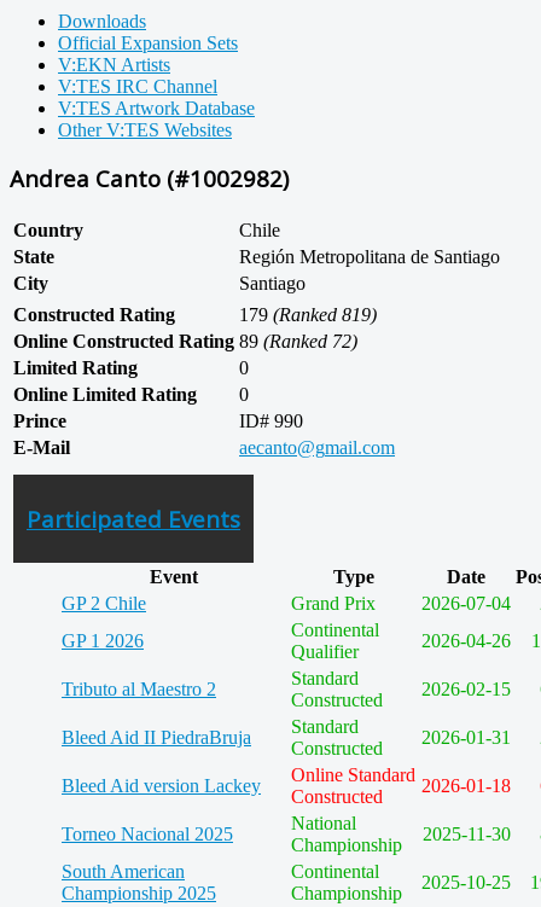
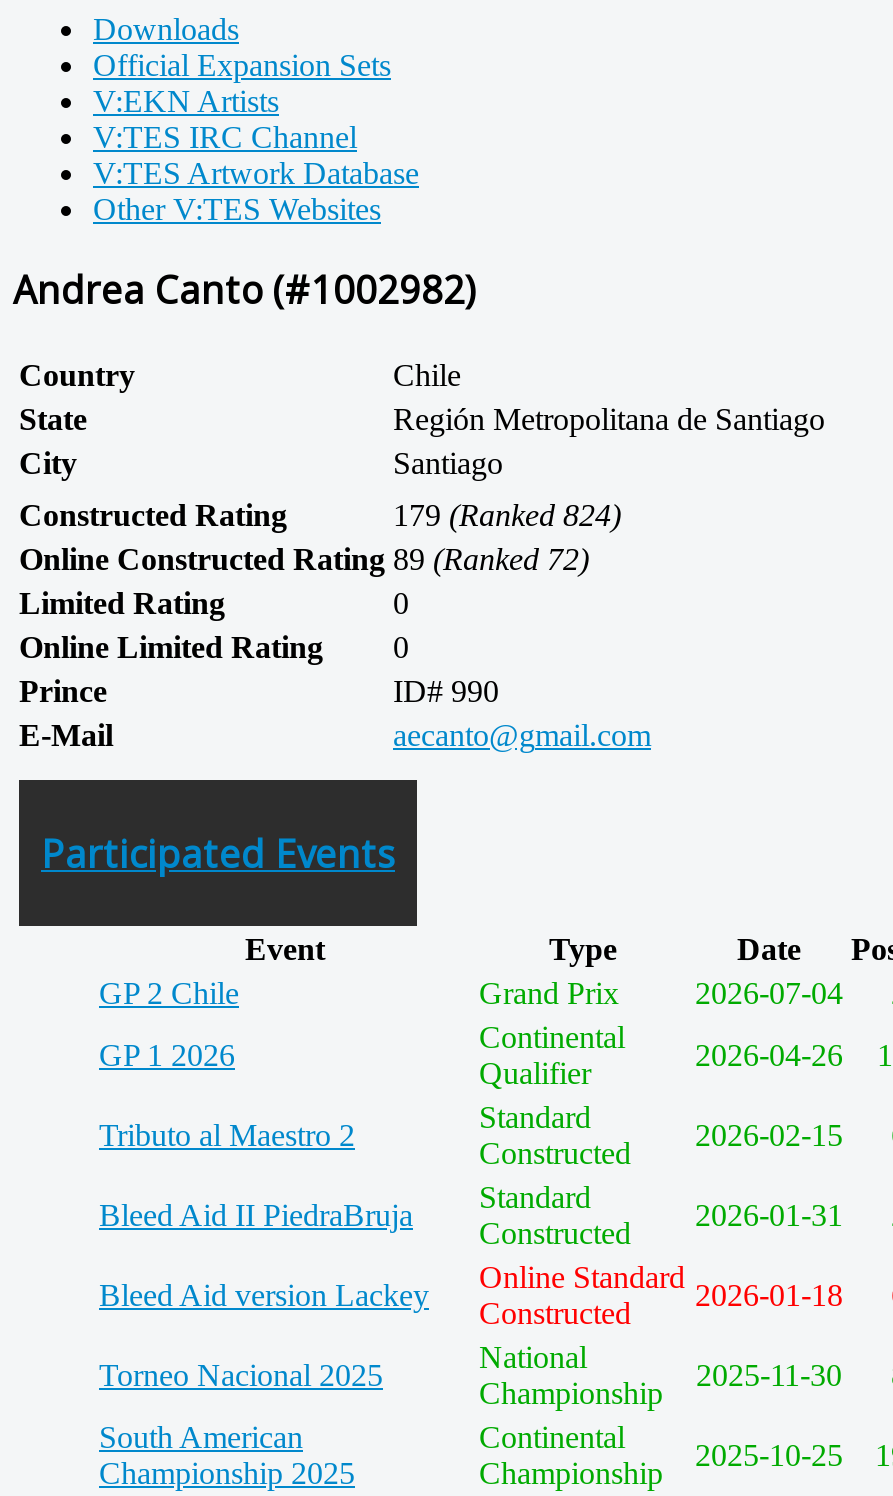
- 179 (Ranked 819)
+ 179 (Ranked 824)
